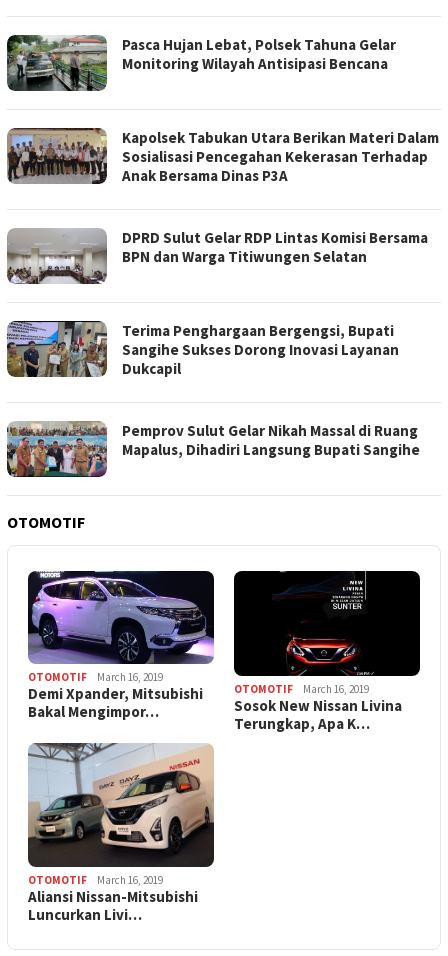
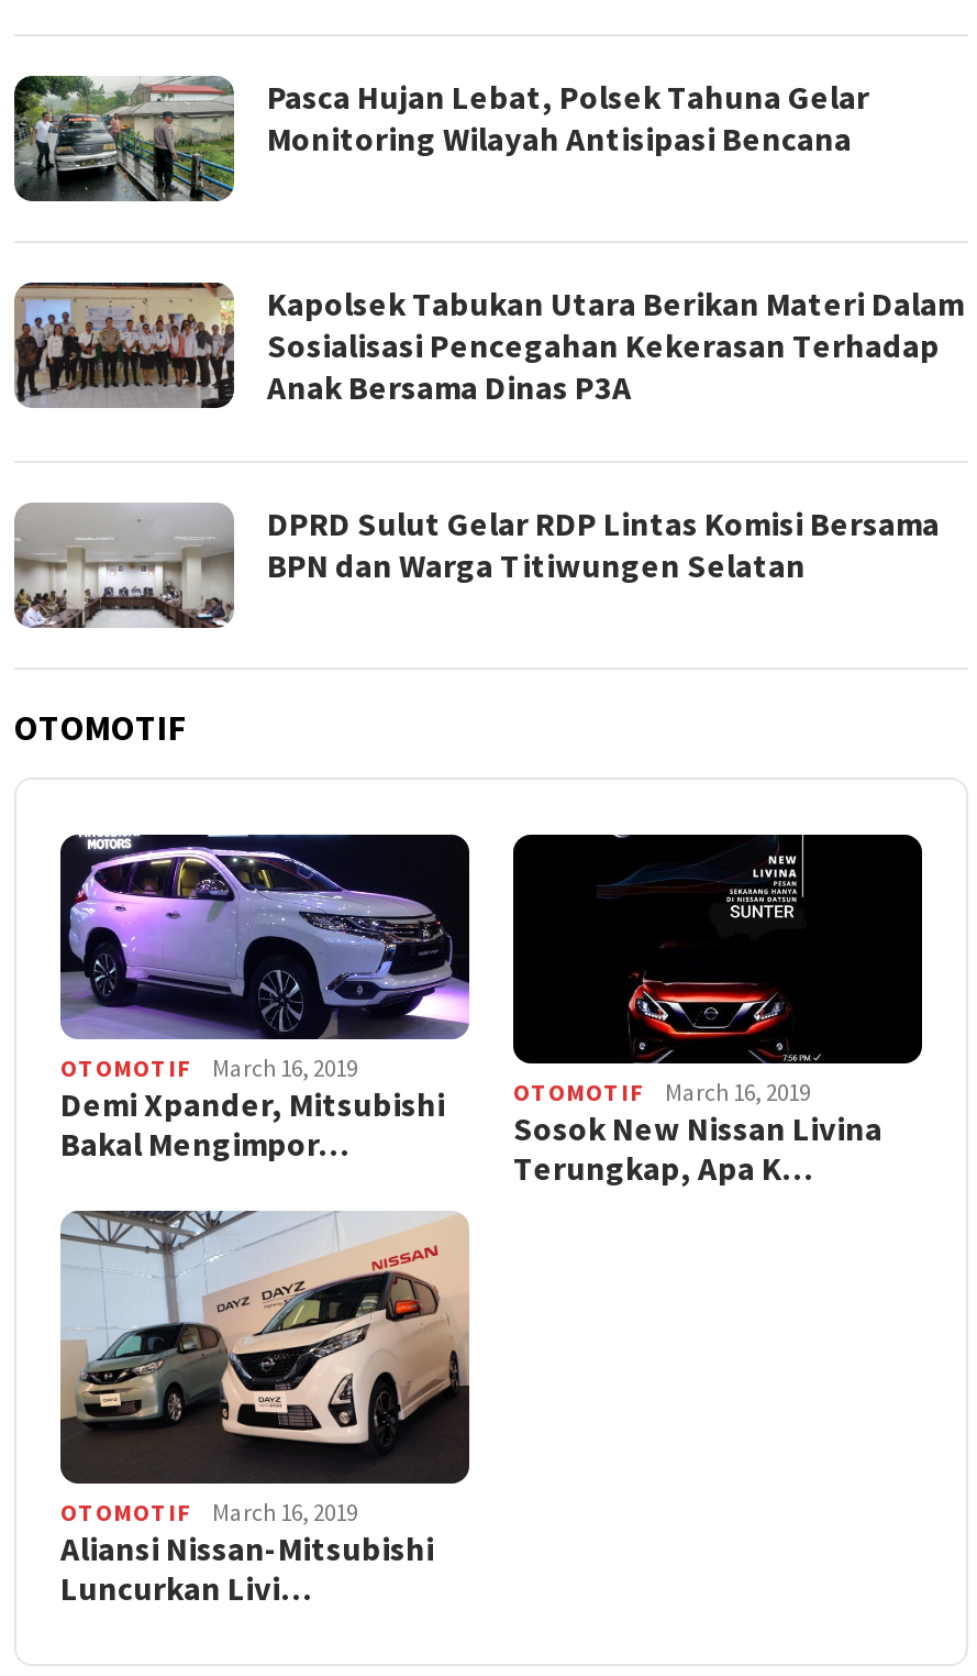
- [image]
- Terima Penghargaan Bergengsi, Bupati
- Sangihe Sukses Dorong Inovasi Layanan
- Dukcapil
- Pemprov Sulut Gelar Nikah Massal di Ruang
- Mapalus, Dihadiri Langsung Bupati Sangihe

- [image]
